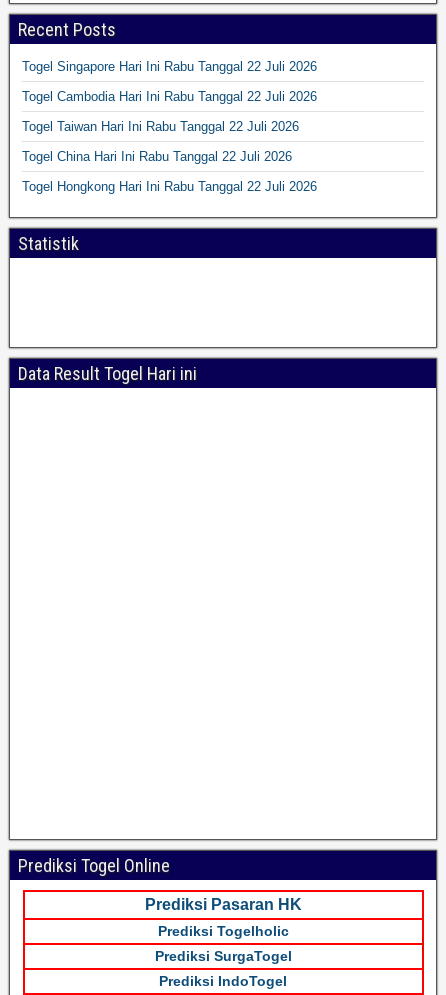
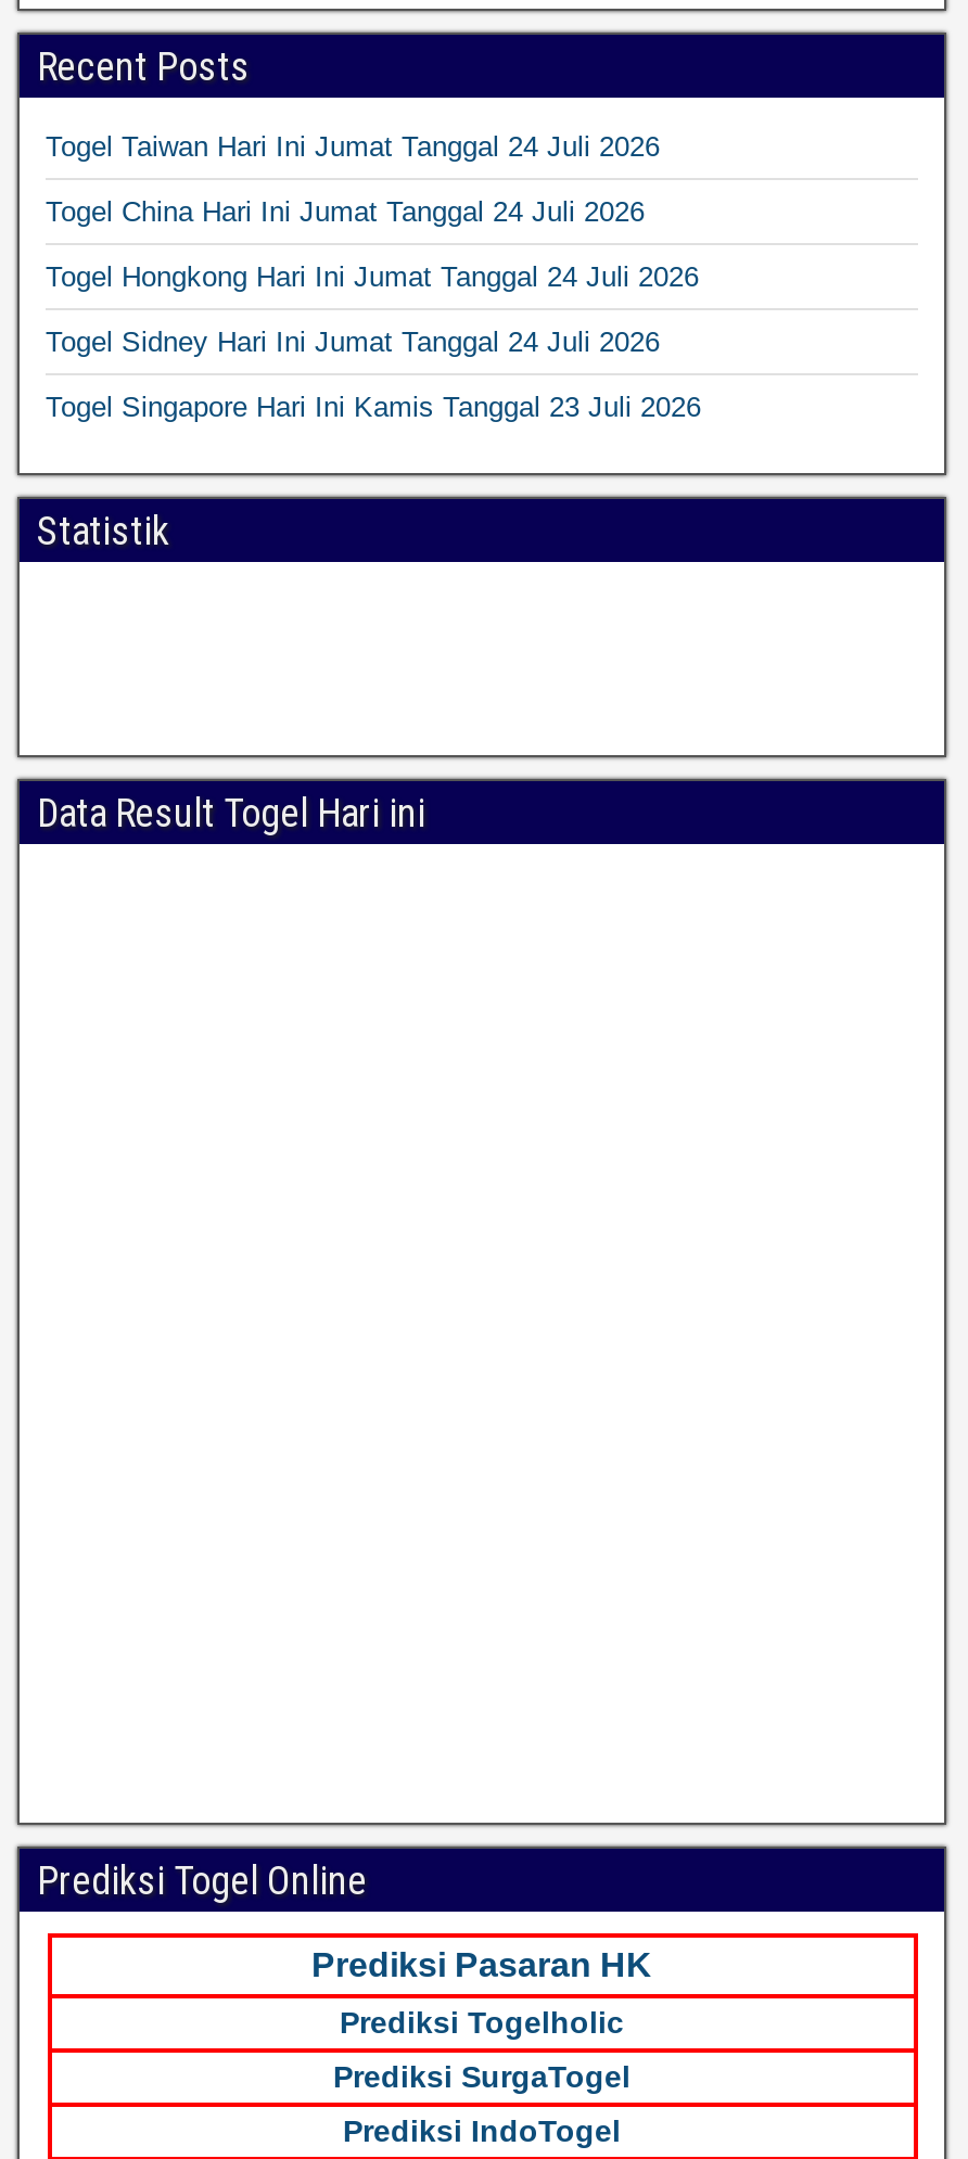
- Togel Singapore Hari Ini Rabu Tanggal 22 Juli 2026
+ Togel Taiwan Hari Ini Jumat Tanggal 24 Juli 2026

- Togel Cambodia Hari Ini Rabu Tanggal 22 Juli 2026
+ Togel China Hari Ini Jumat Tanggal 24 Juli 2026

- Togel Taiwan Hari Ini Rabu Tanggal 22 Juli 2026
+ Togel Hongkong Hari Ini Jumat Tanggal 24 Juli 2026

- Togel China Hari Ini Rabu Tanggal 22 Juli 2026
+ Togel Sidney Hari Ini Jumat Tanggal 24 Juli 2026

- Togel Hongkong Hari Ini Rabu Tanggal 22 Juli 2026
+ Togel Singapore Hari Ini Kamis Tanggal 23 Juli 2026
